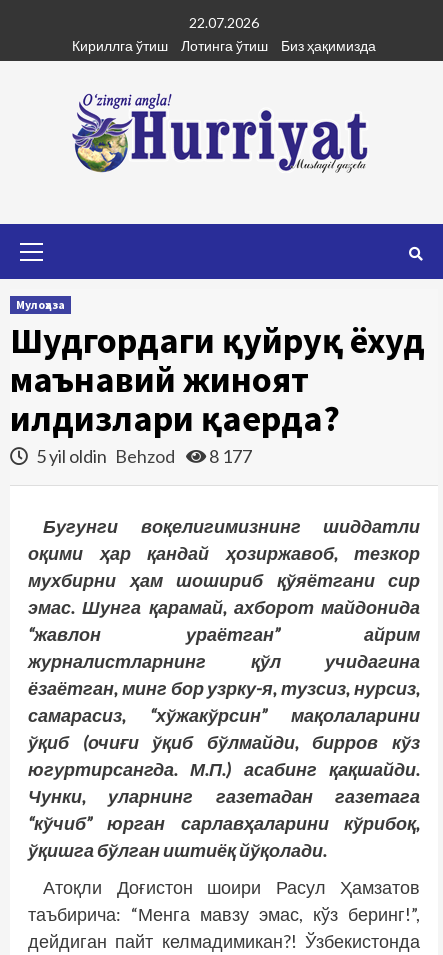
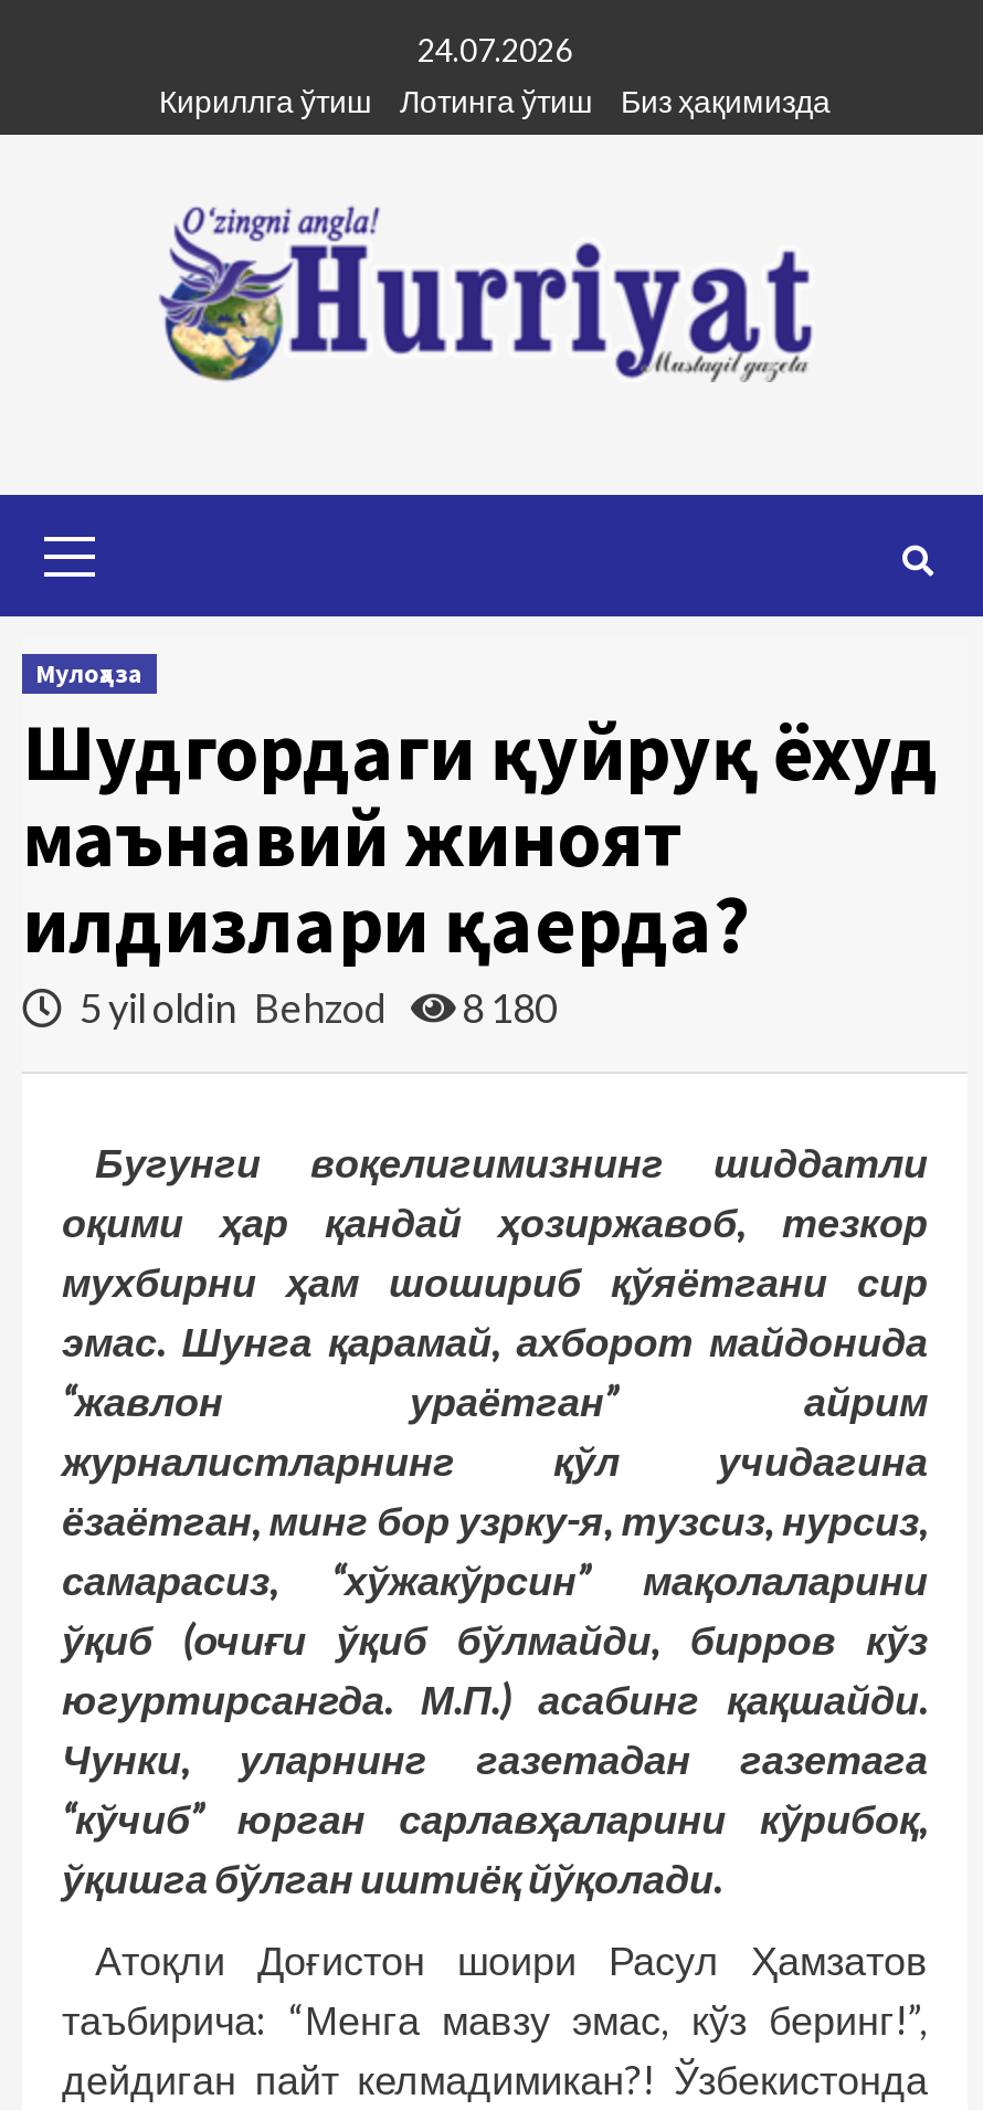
- 22.07.2026
+ 24.07.2026

- 5 yil oldin Behzod 8 177
+ 5 yil oldin Behzod 8 180
